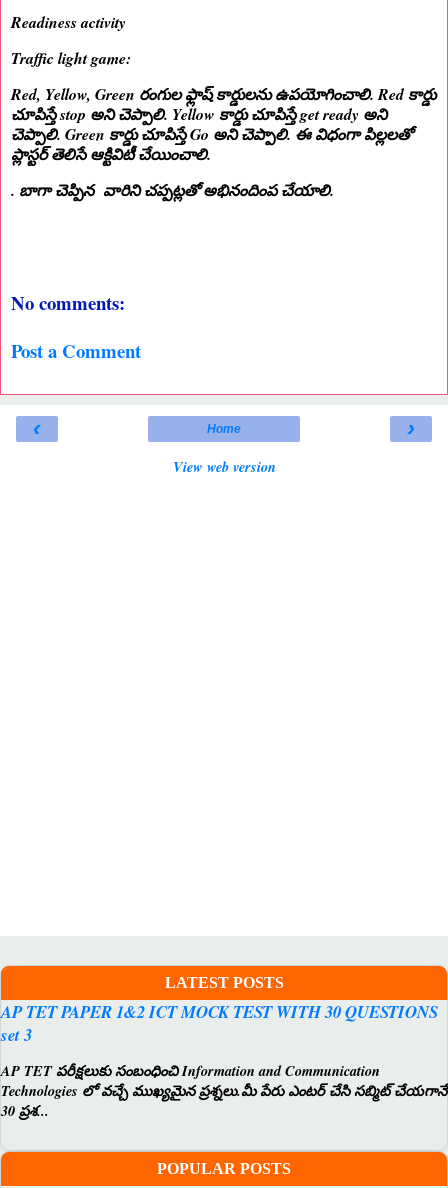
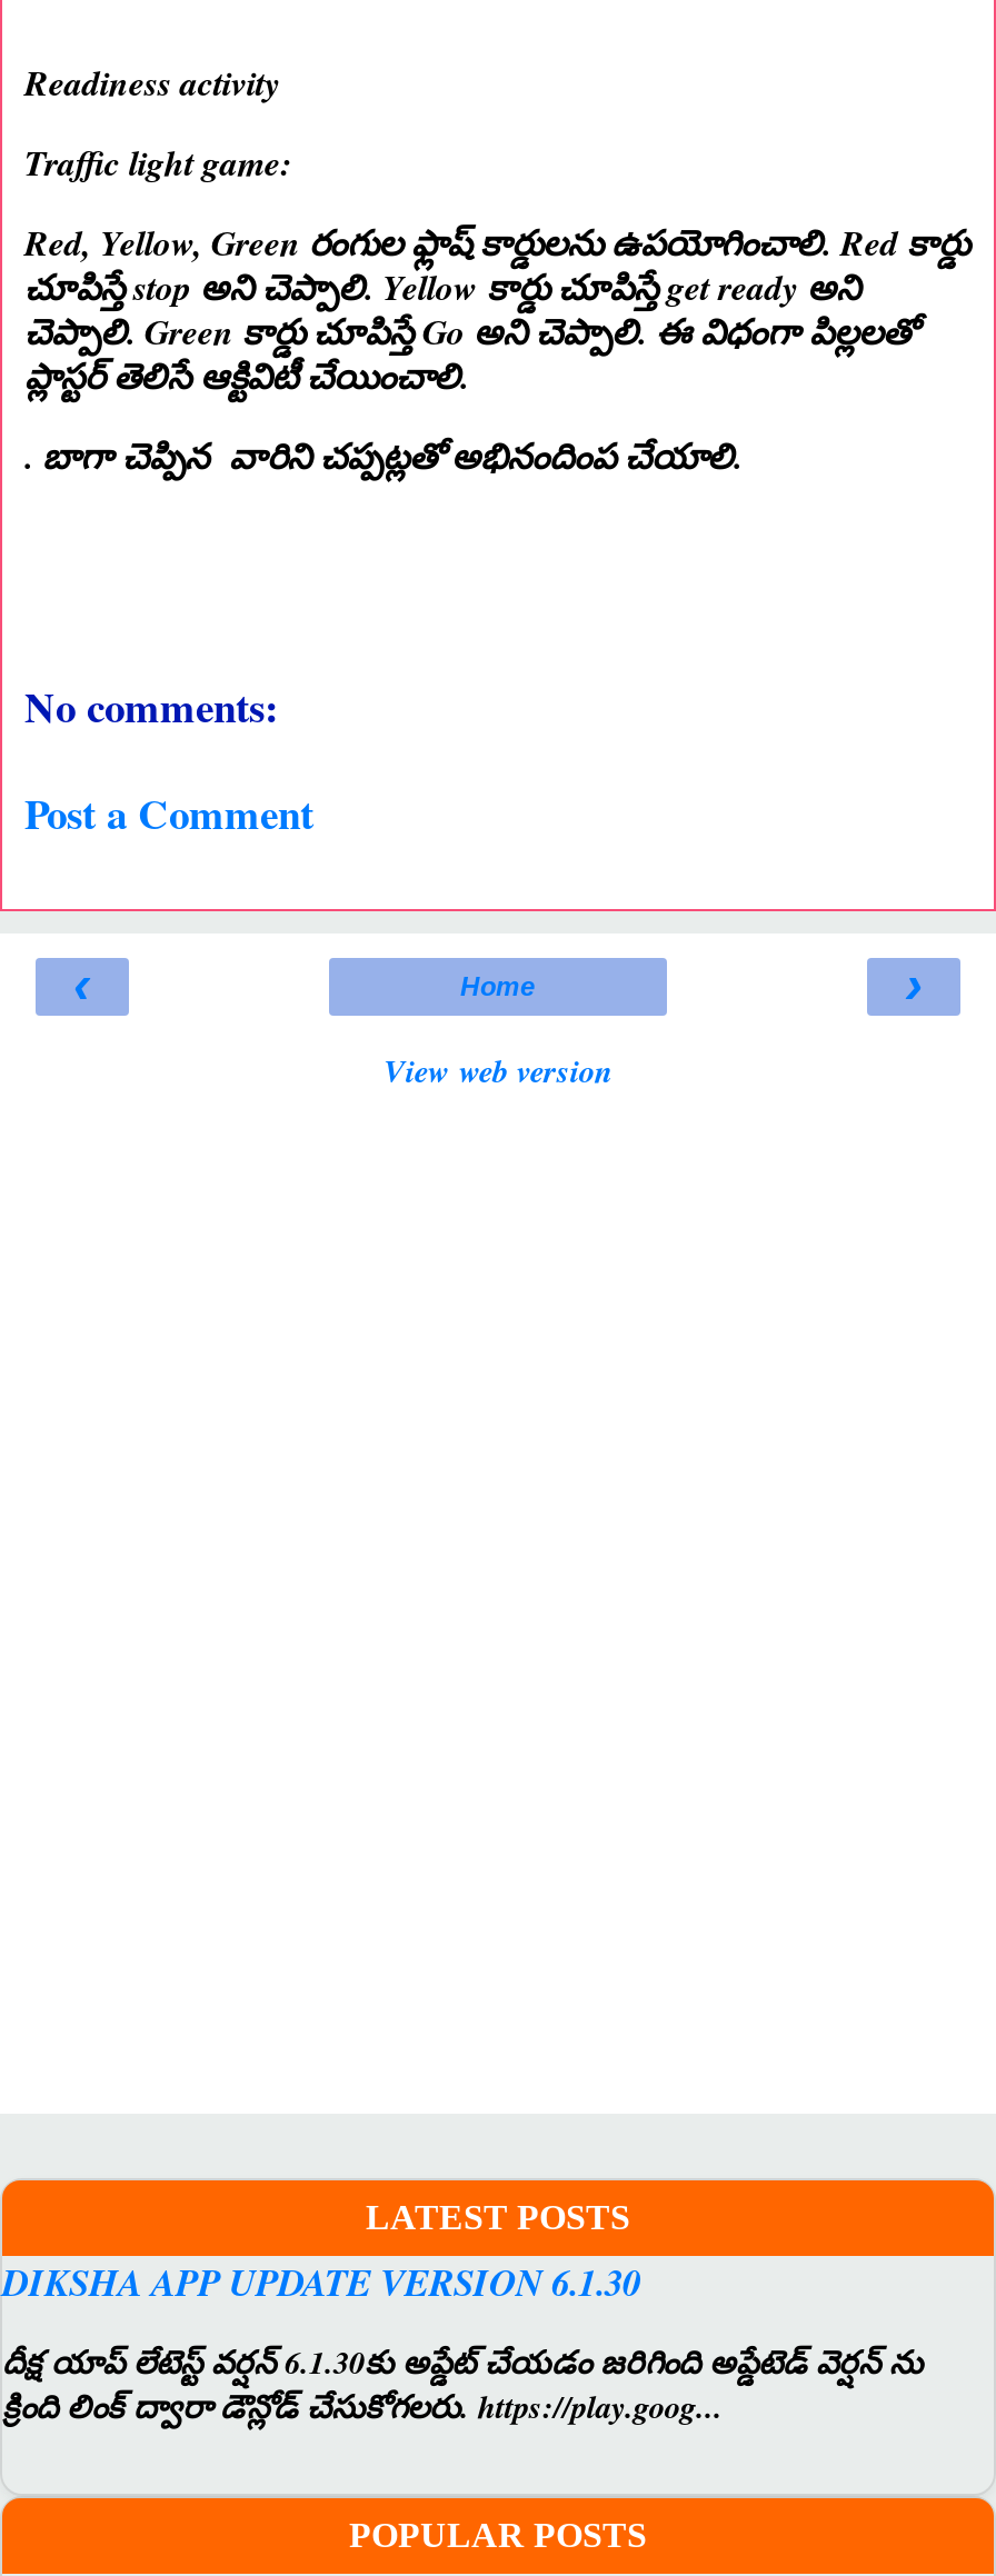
- AP TET PAPER 1&2 ICT MOCK TEST WITH 30 QUESTIONS
- set 3
+ DIKSHA APP UPDATE VERSION 6.1.30

- AP TET పరీక్షలుకు సంబంధించి Information and Communication
- Technologies లో వచ్చే ముఖ్యమైన ప్రశ్నలు.మీ పేరు ఎంటర్ చేసి సబ్మిట్ చేయగానే
- 30 ప్రశ...
+ దీక్ష యాప్ లేటెస్ట్ వర్షన్ 6.1.30కు అప్డేట్ చేయడం జరిగింది అప్డేటెడ్ వెర్షన్ ను
+ క్రింది లింక్ ద్వారా డౌన్లోడ్ చేసుకోగలరు. https://play.goog...
